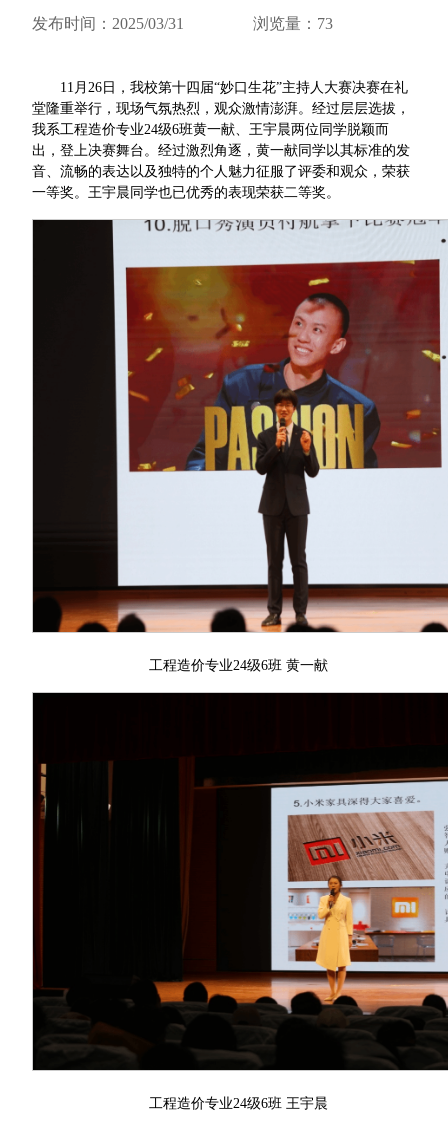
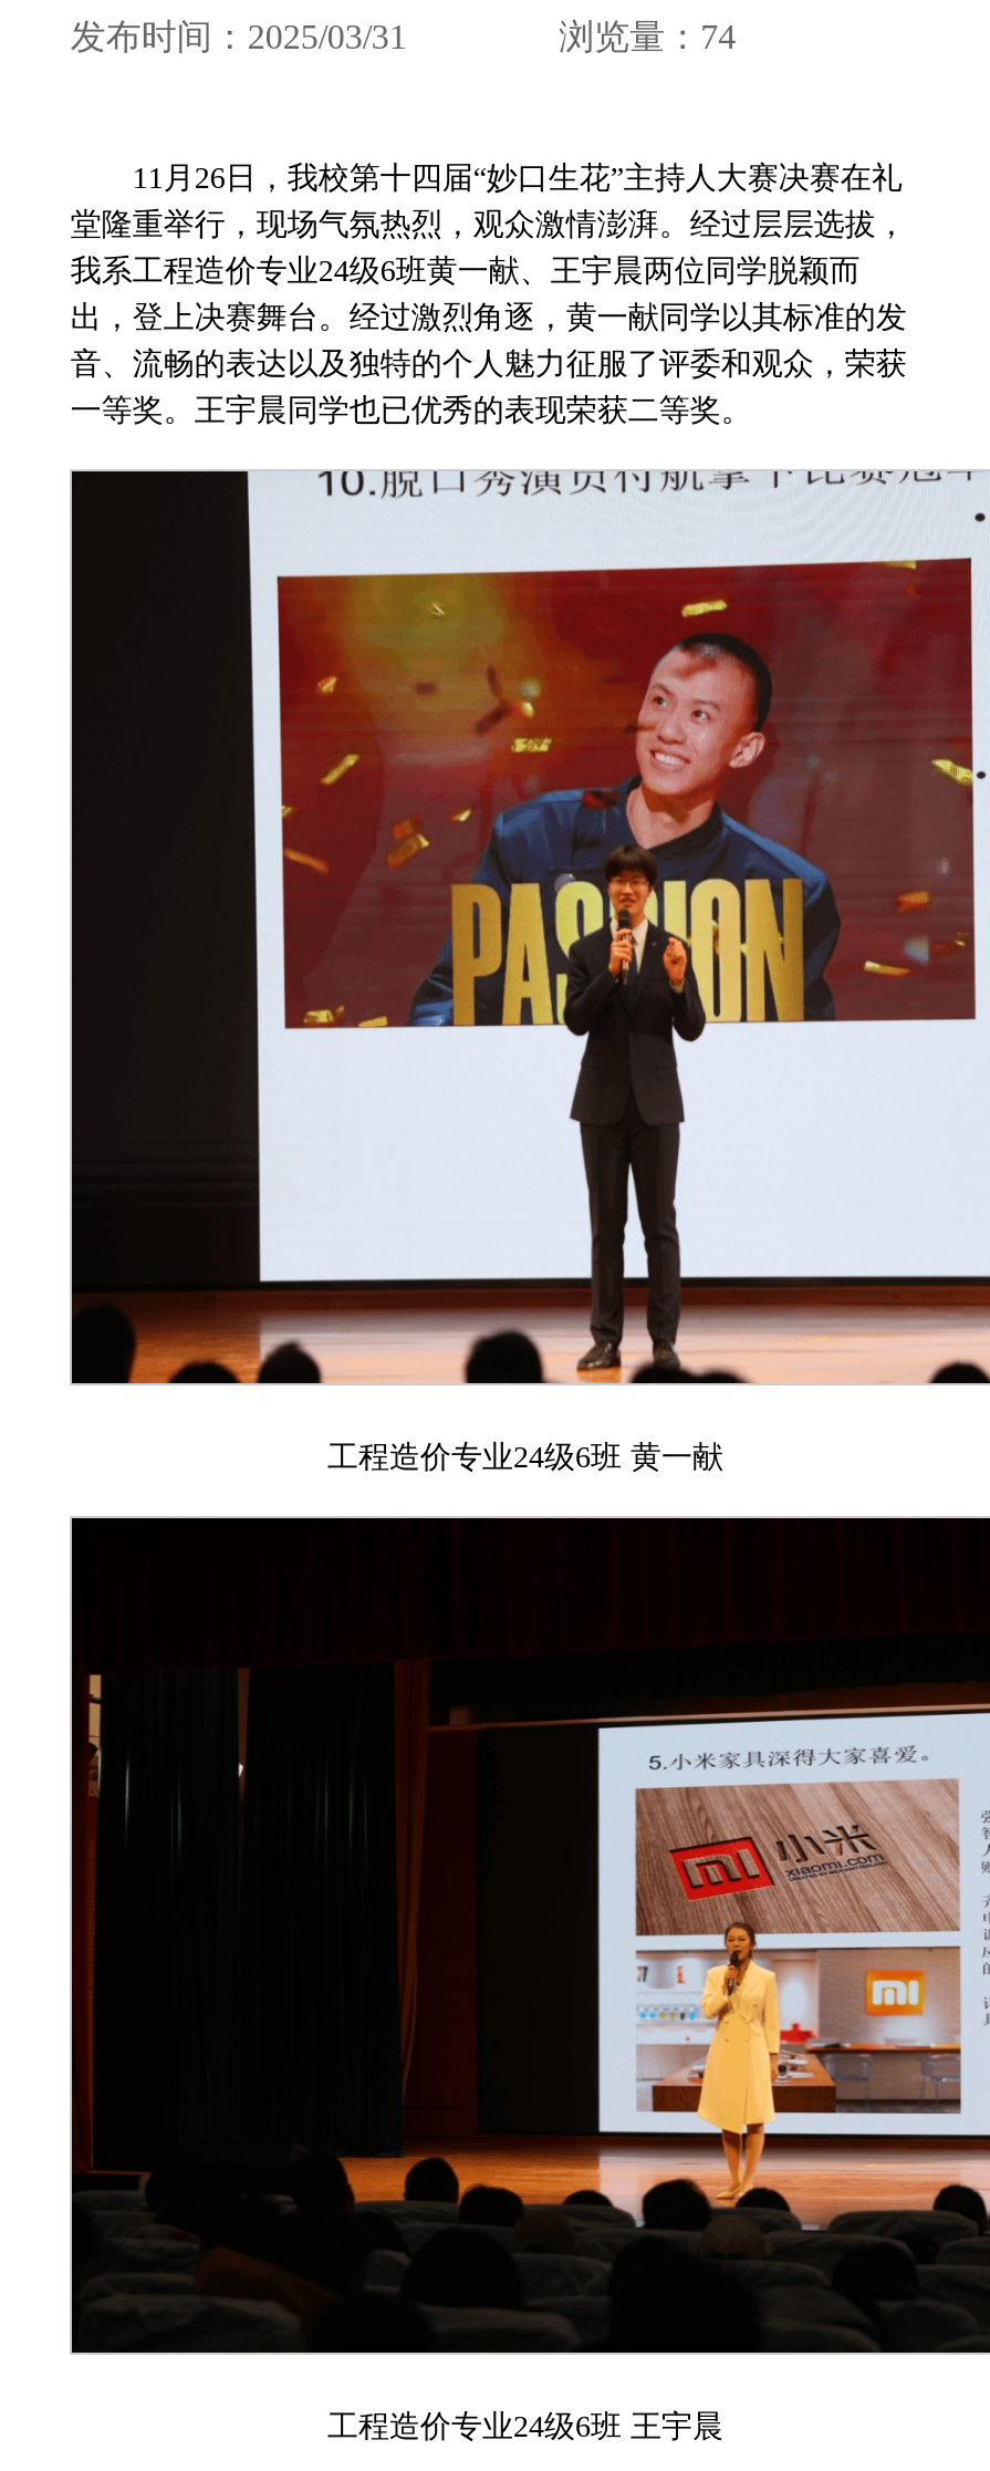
- 浏览量：73
+ 浏览量：74
